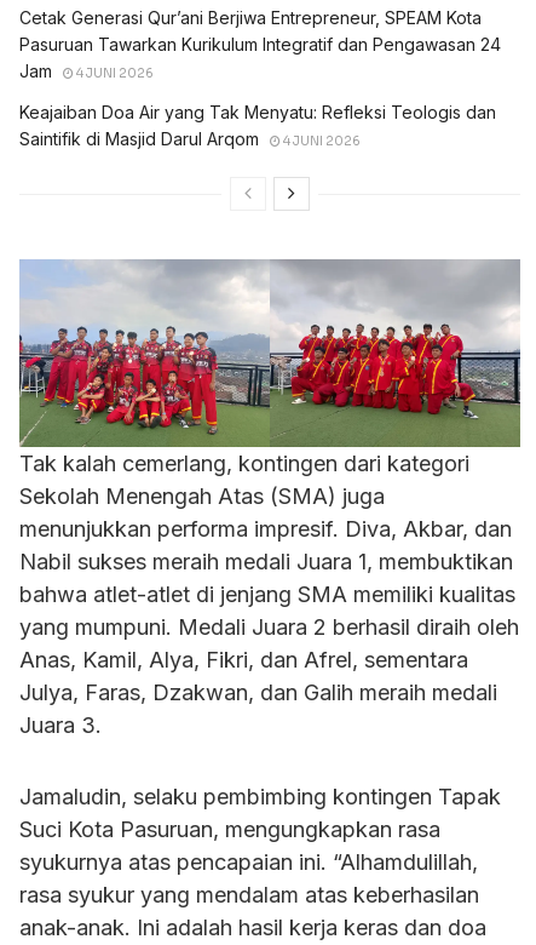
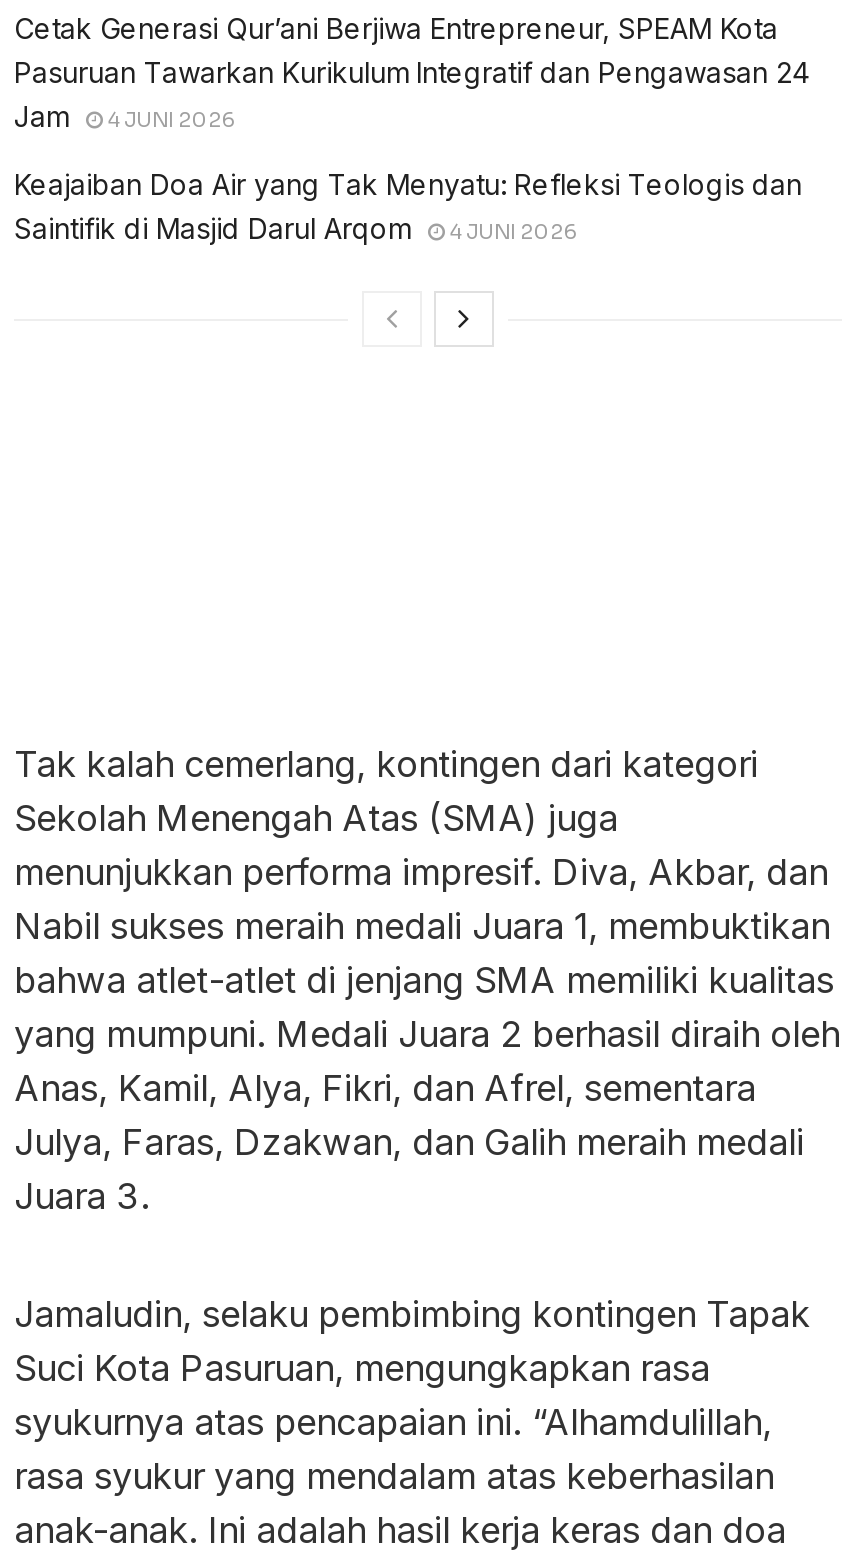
- [image]
